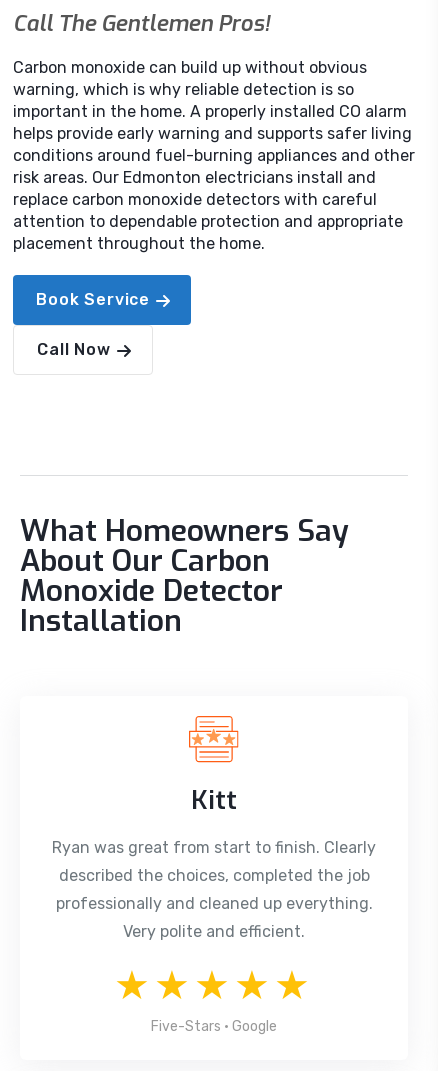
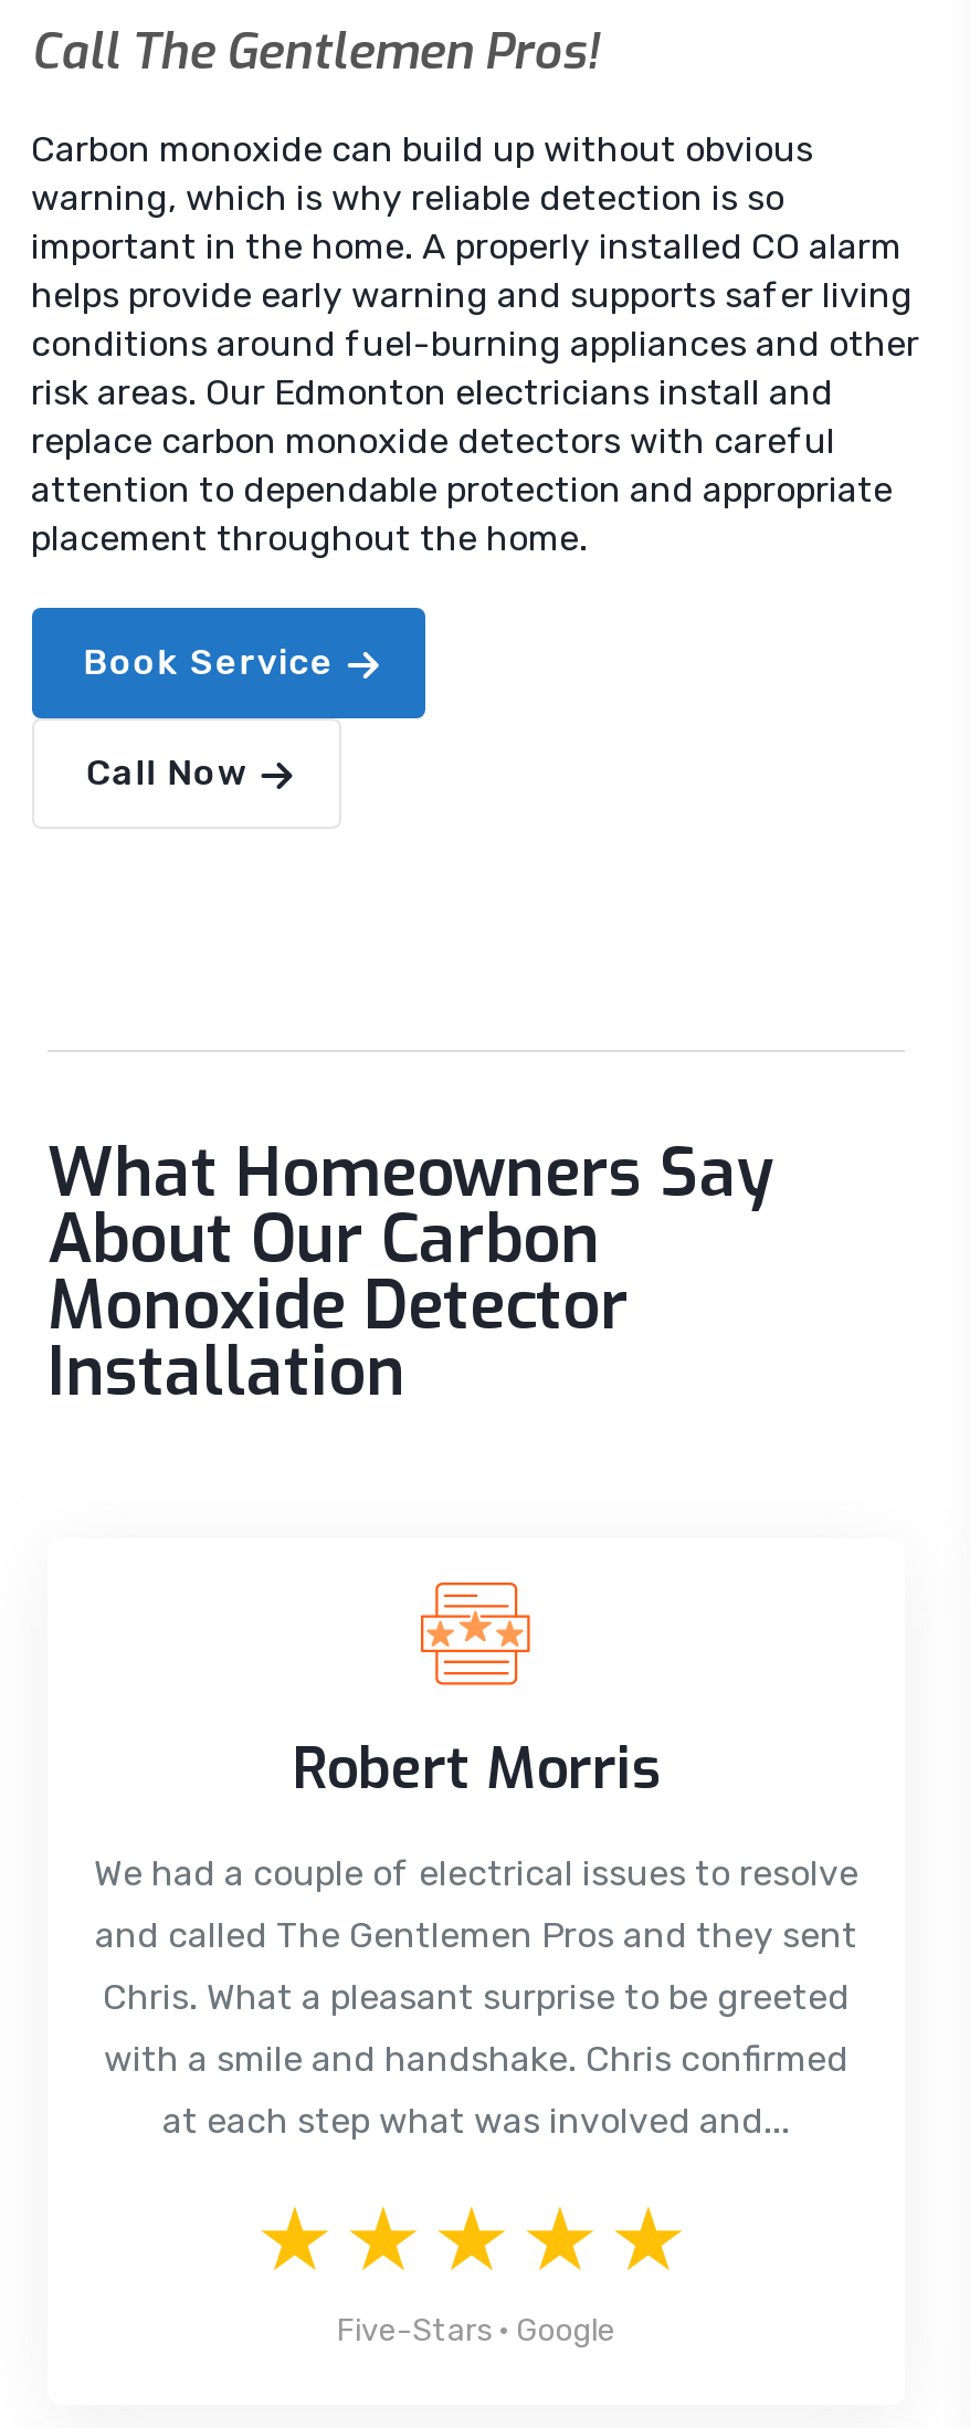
- Kitt
- Ryan was great from start to finish. Clearly
- described the choices, completed the job
- professionally and cleaned up everything.
- Very polite and efficient.
+ Robert Morris
+ We had a couple of electrical issues to resolve
+ and called The Gentlemen Pros and they sent
+ Chris. What a pleasant surprise to be greeted
+ with a smile and handshake. Chris confirmed
+ at each step what was involved and...
